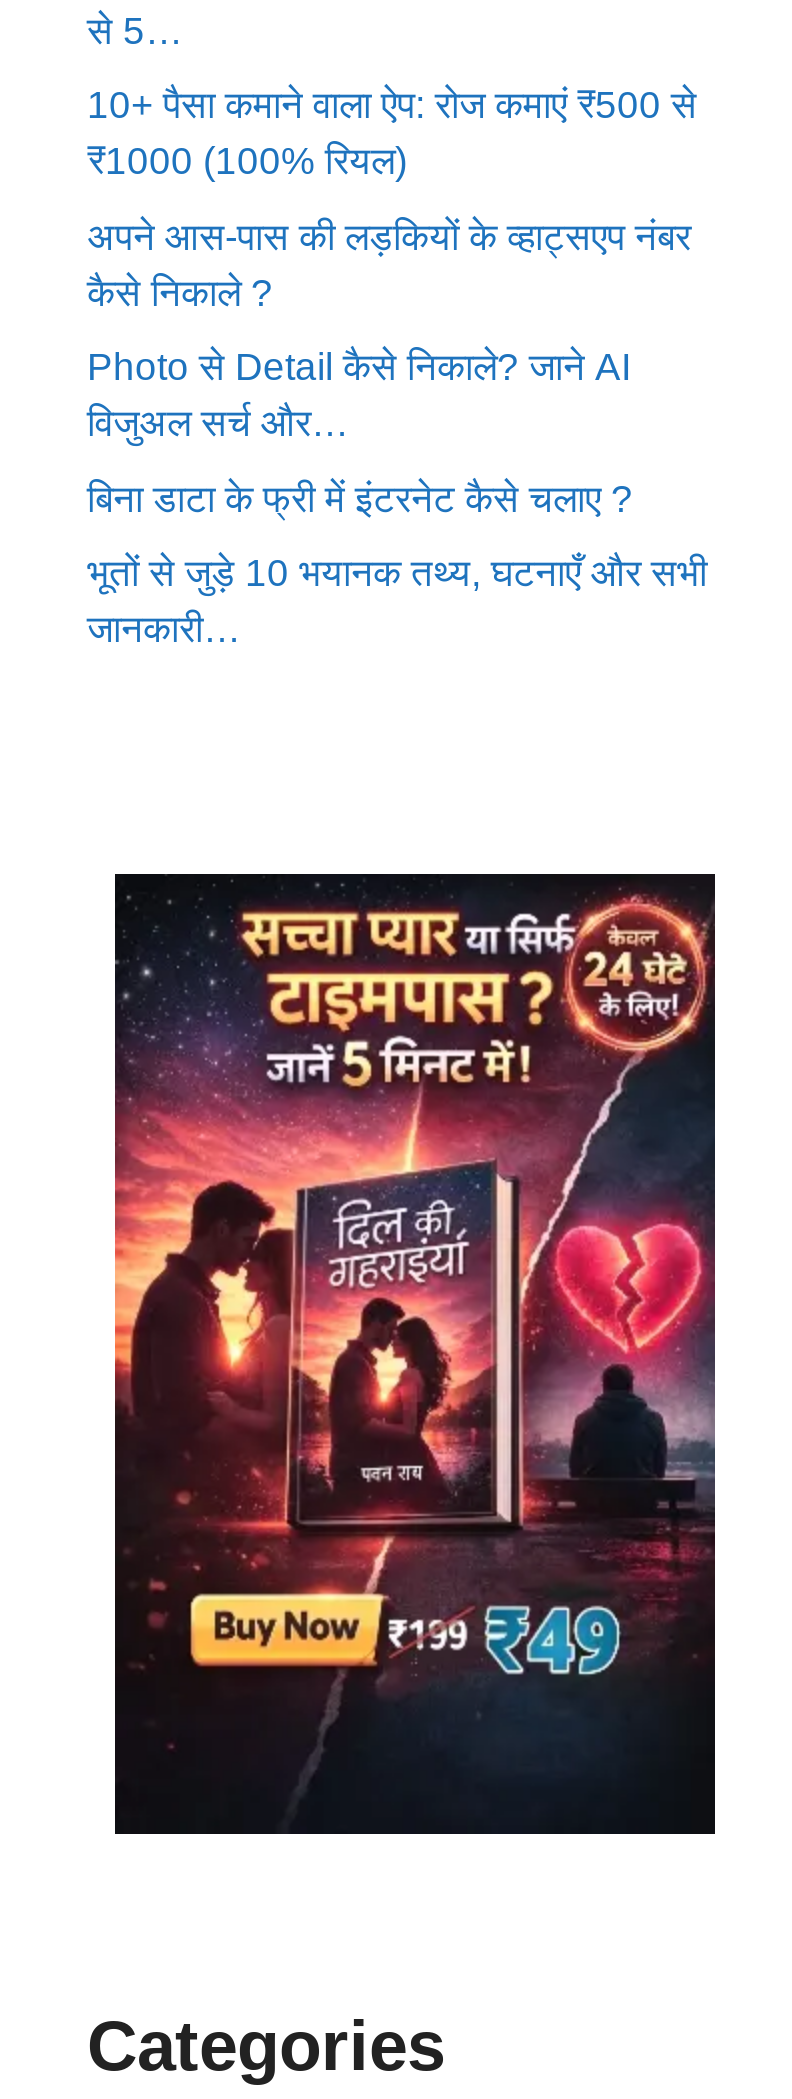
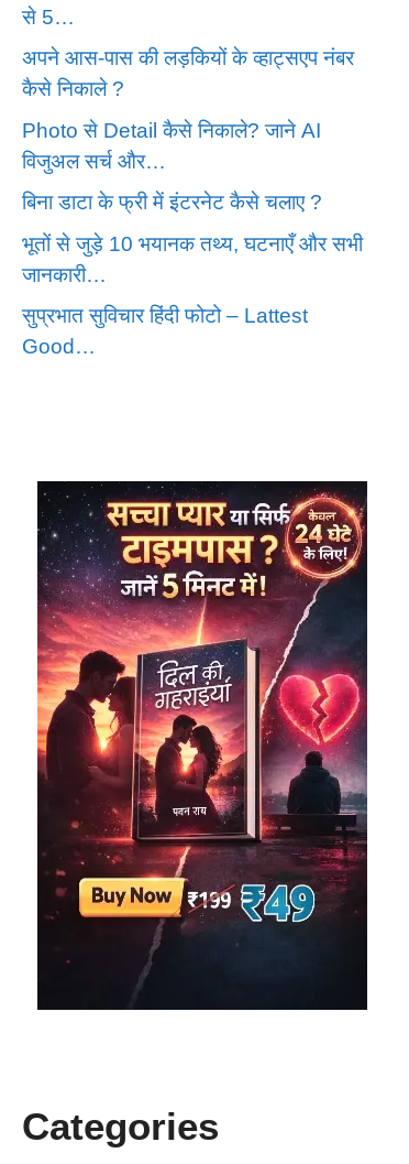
- 10+ पैसा कमाने वाला ऐप: रोज कमाएं ₹500 से
- ₹1000 (100% रियल)

moved up: अपने आस-पास की लड़कियों के व्हाट्सएप नंबर | कैसे निकाले ? | Photo से Detail कैसे निकाले? जाने AI | विजुअल सर्च और… | बिना डाटा के फ्री में इंटरनेट कैसे चलाए ? | भूतों से जुड़े 10 भयानक तथ्य, घटनाएँ और सभी | जानकारी…

+ सुप्रभात सुविचार हिंदी फोटो – Lattest
+ Good…
